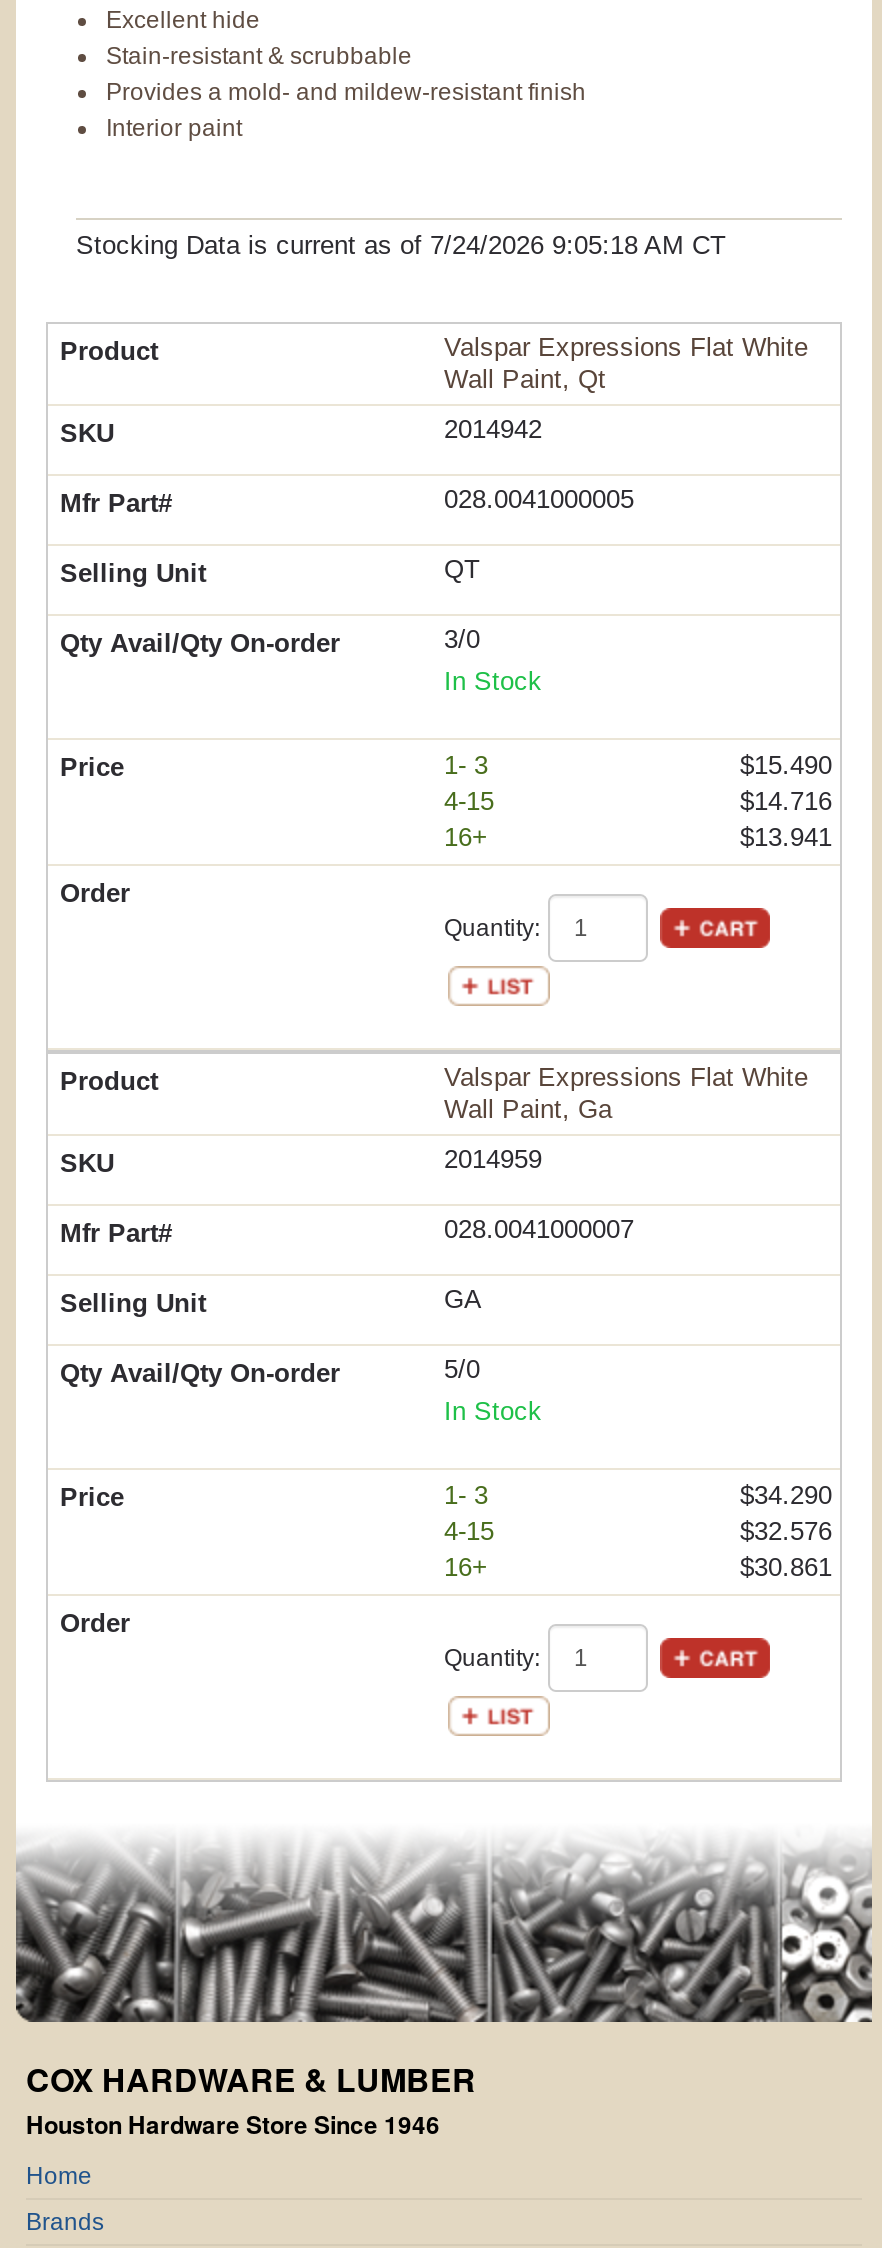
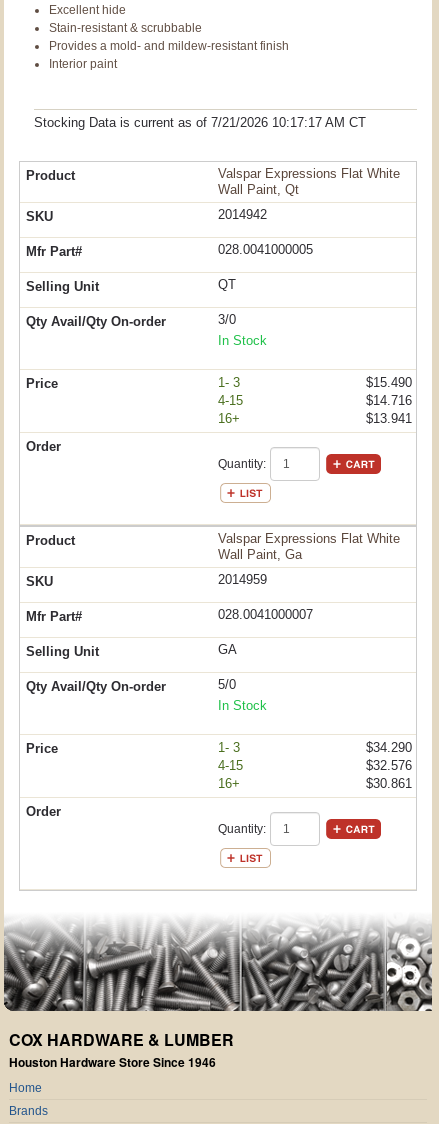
- Stocking Data is current as of 7/24/2026 9:05:18 AM CT
+ Stocking Data is current as of 7/21/2026 10:17:17 AM CT
